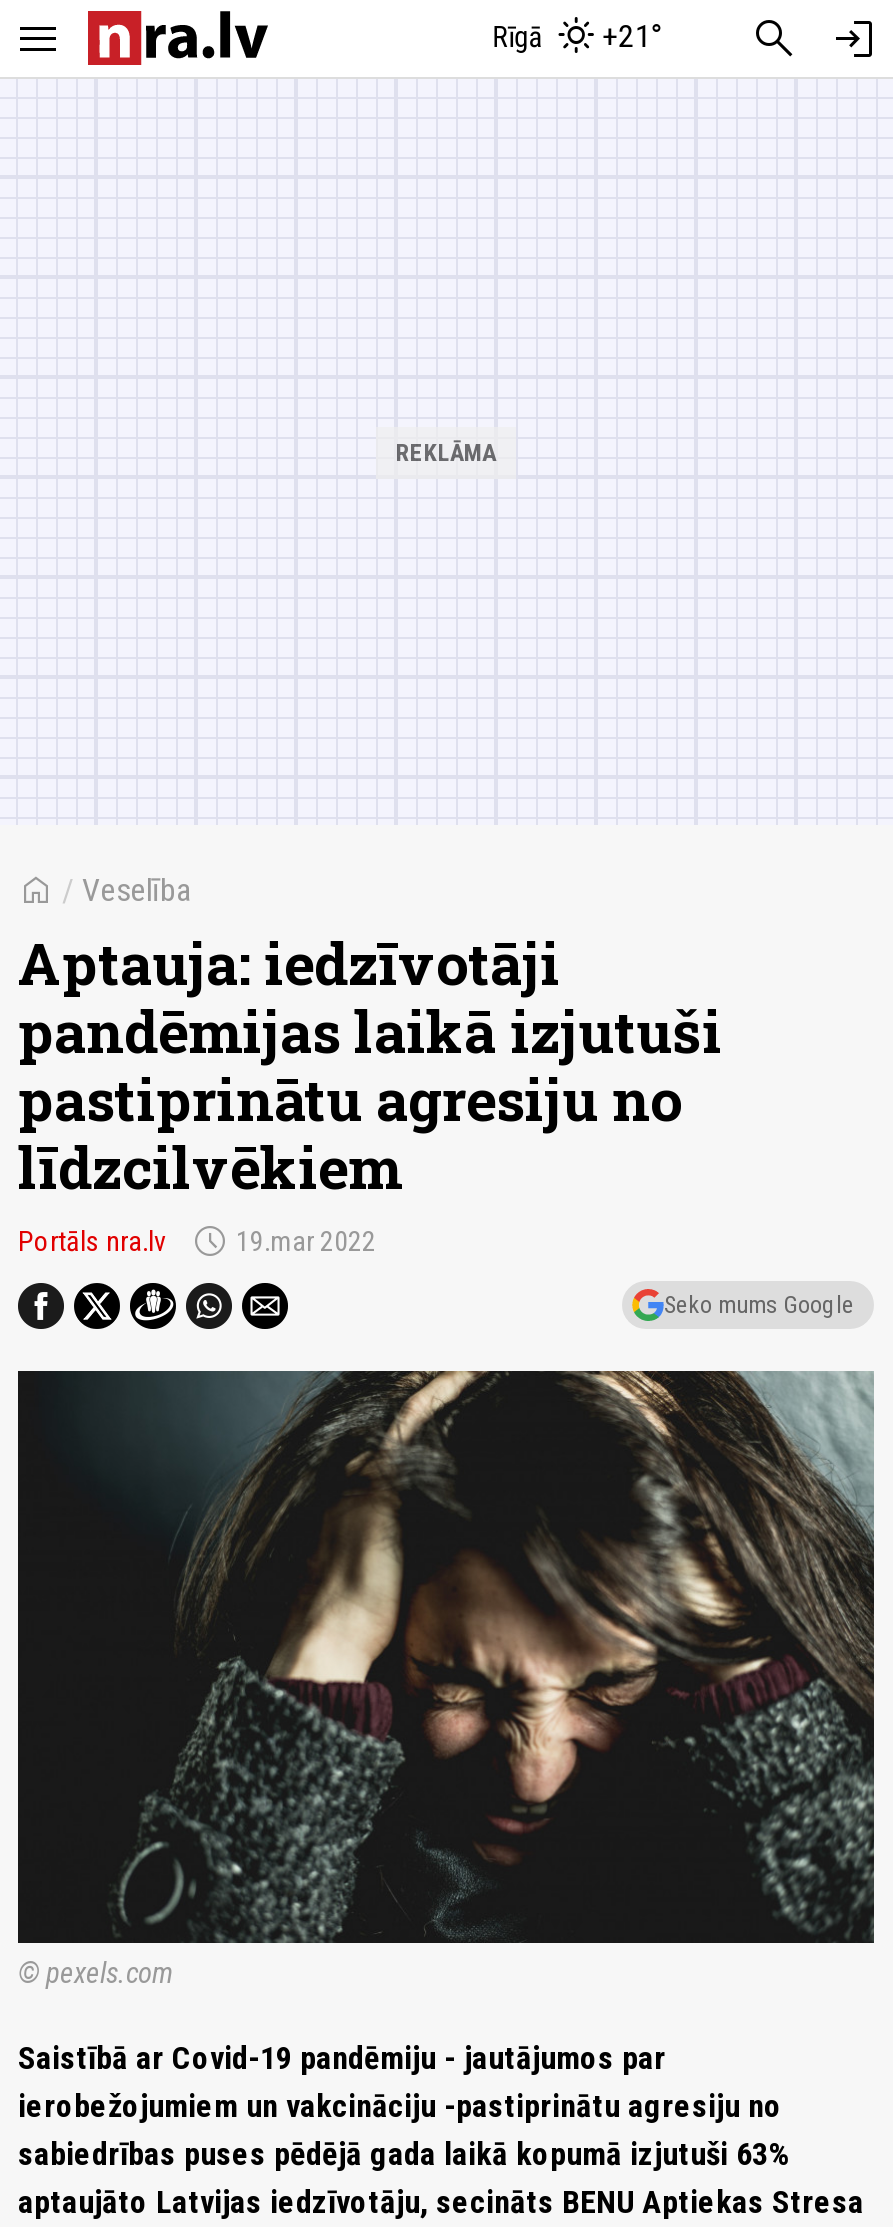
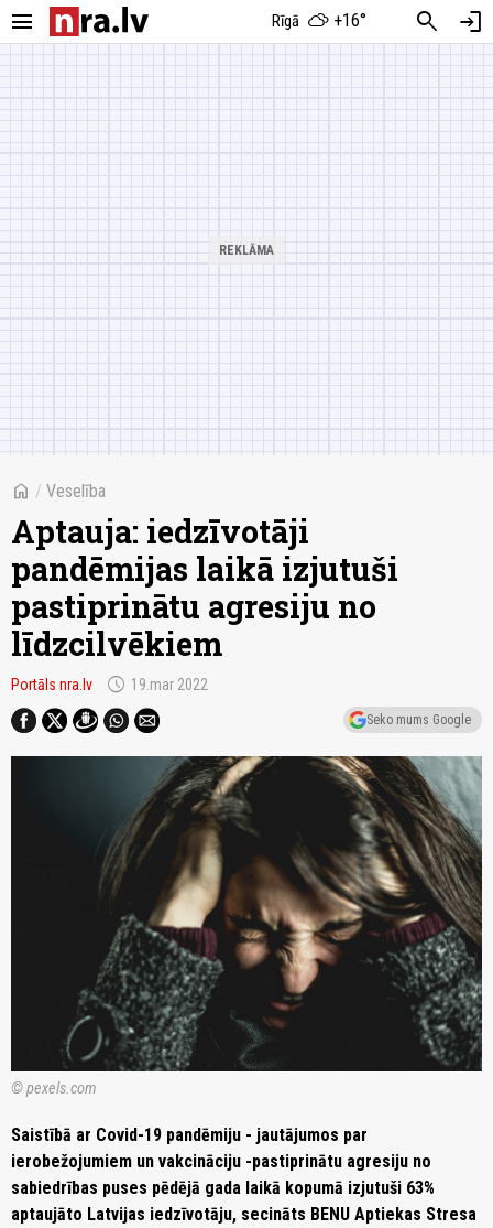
- Rīgā +21°
+ Rīgā +16°
